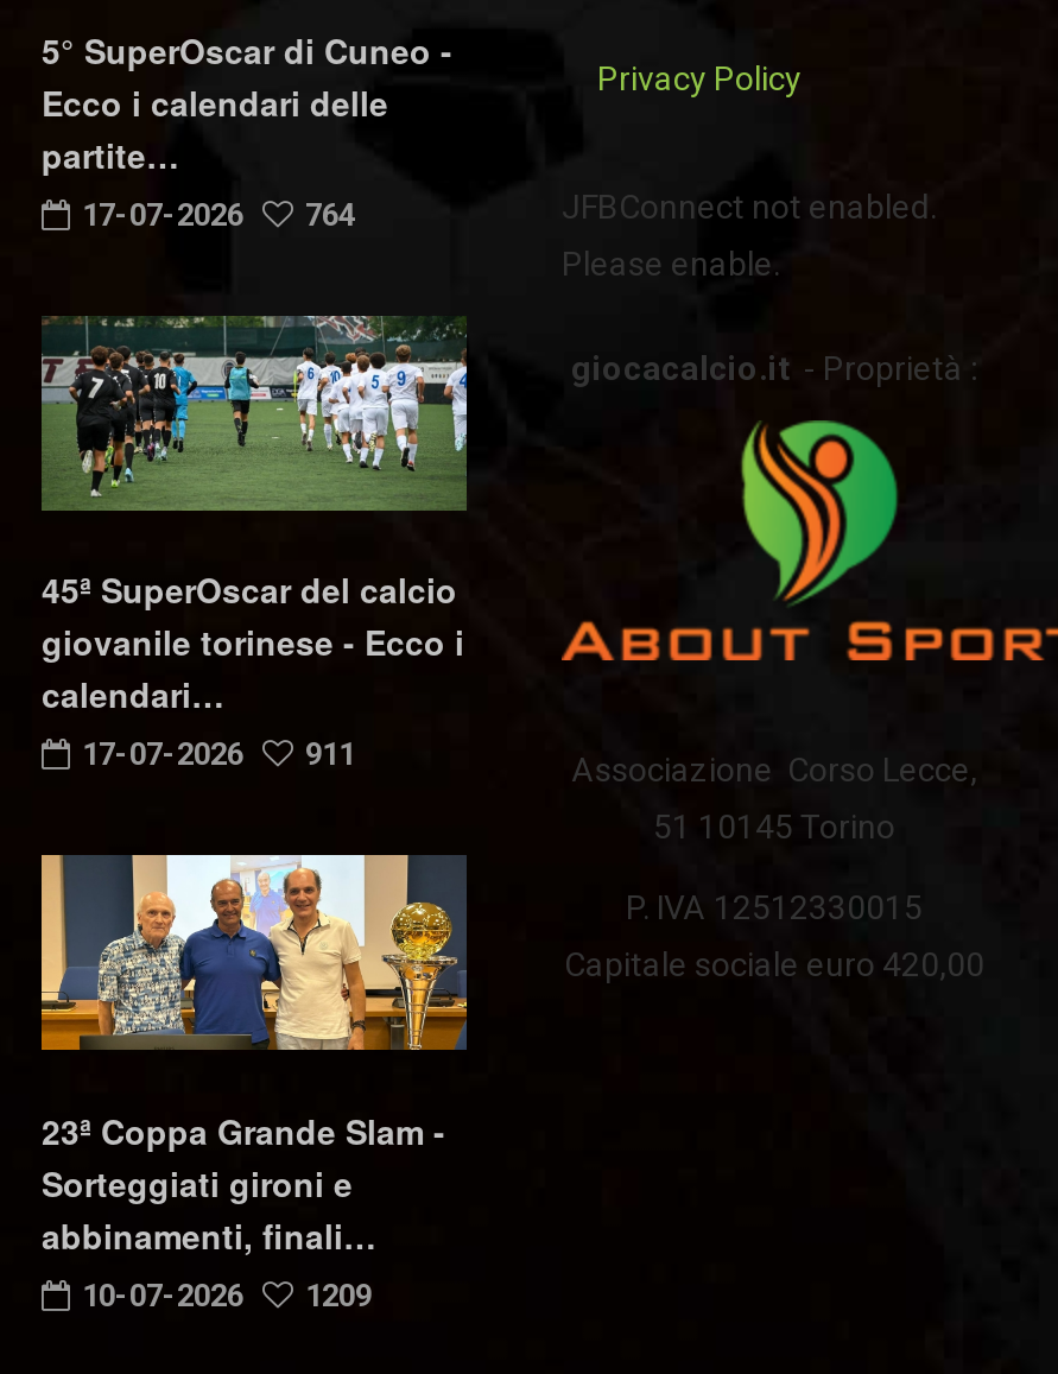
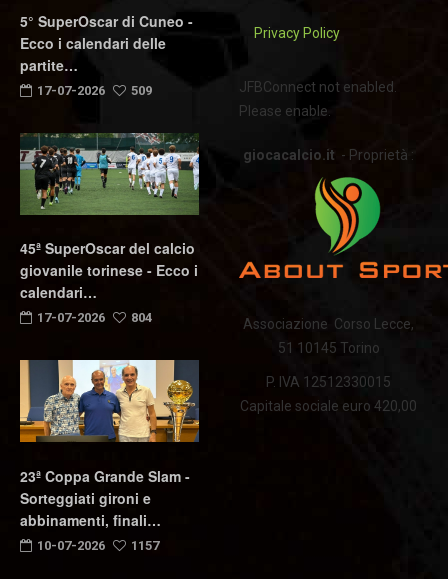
- 17-07-2026 764
+ 17-07-2026 509

- 17-07-2026 911
+ 17-07-2026 804

- 10-07-2026 1209
+ 10-07-2026 1157
